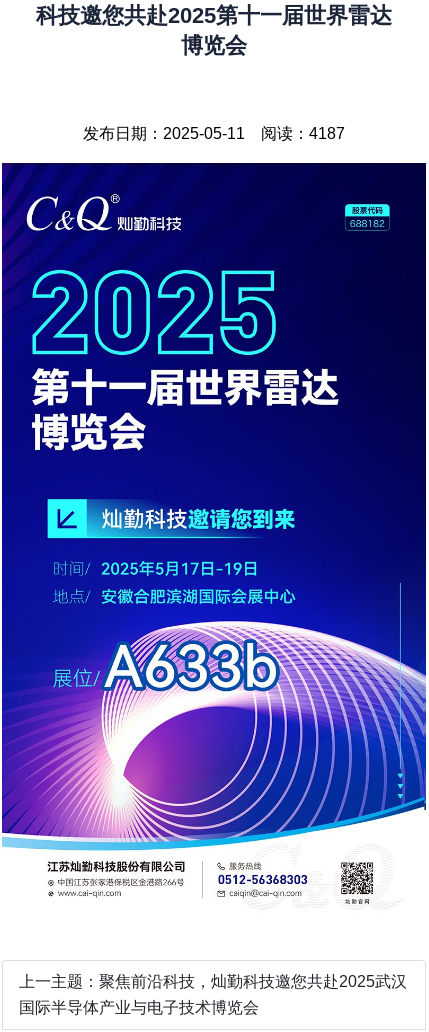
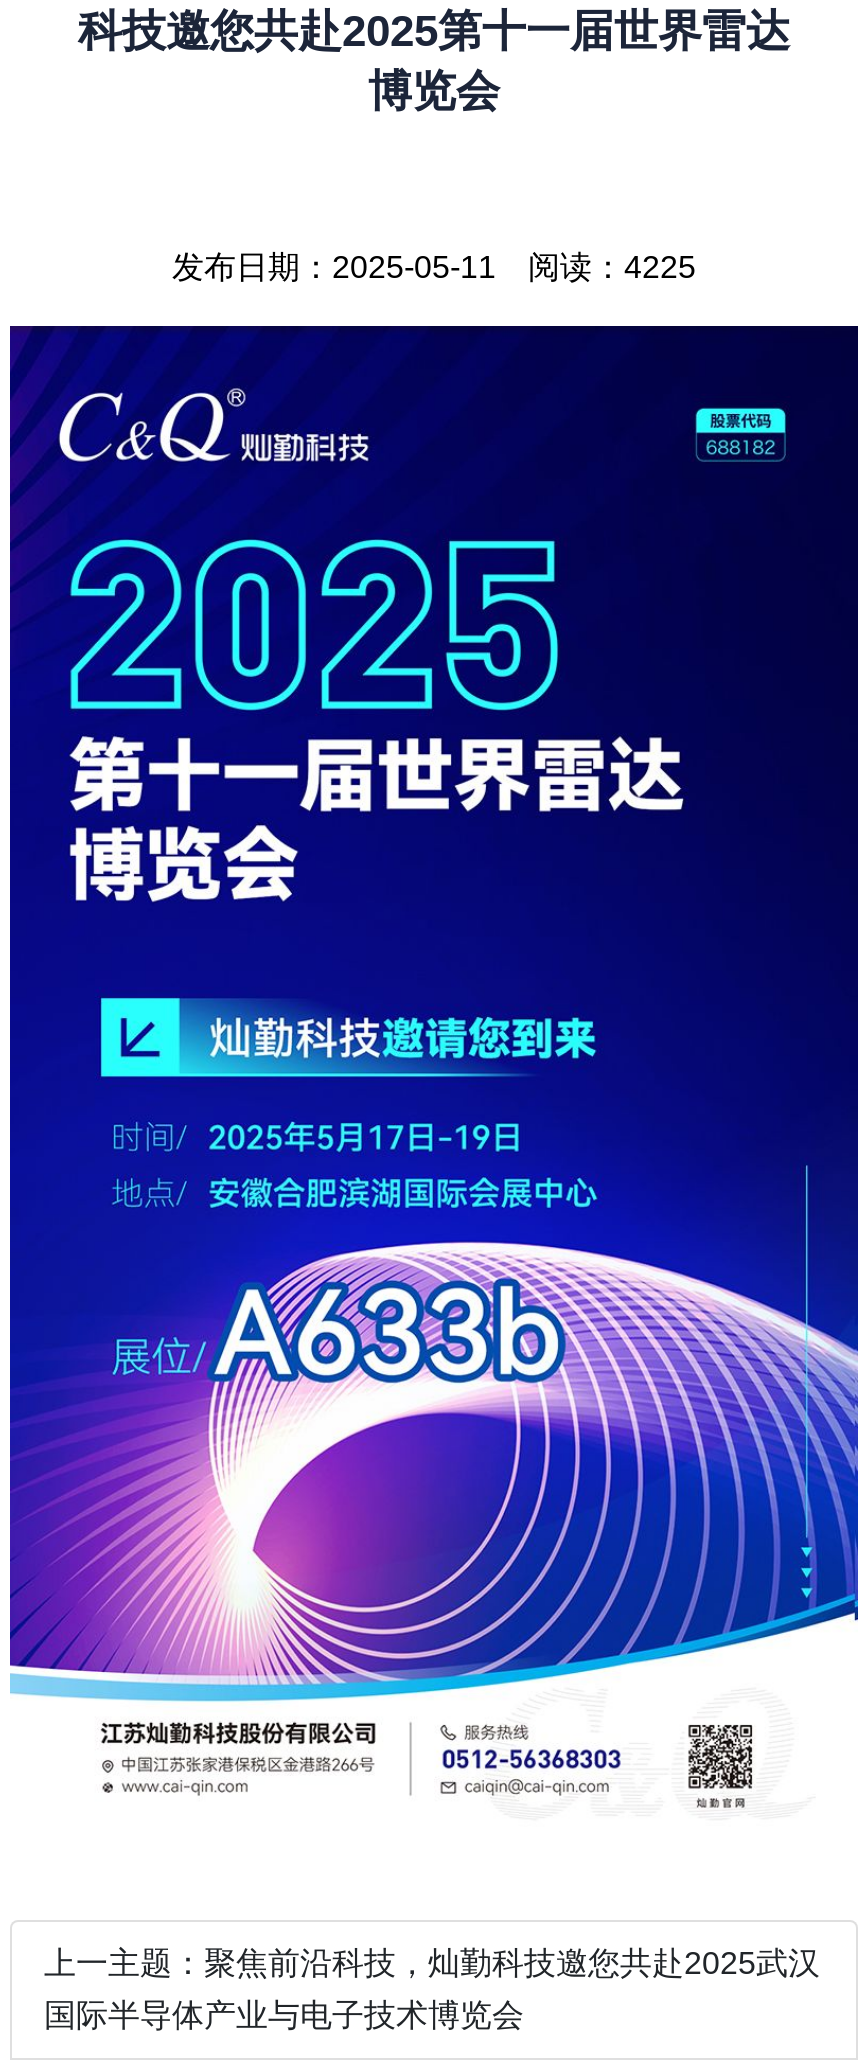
- 发布日期：2025-05-11 阅读：4187
+ 发布日期：2025-05-11 阅读：4225
